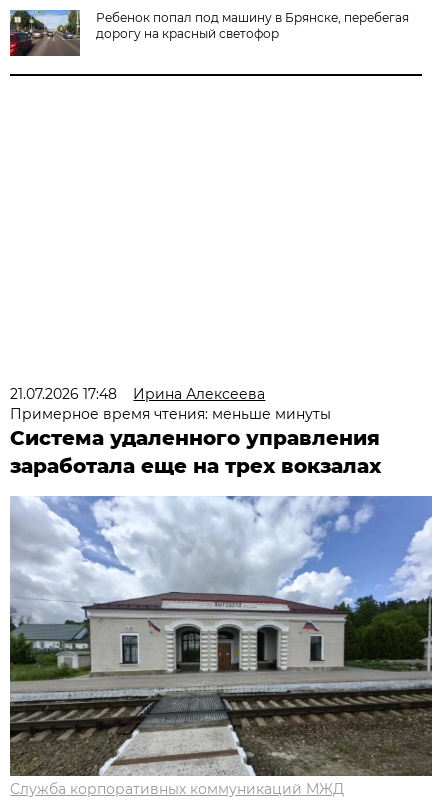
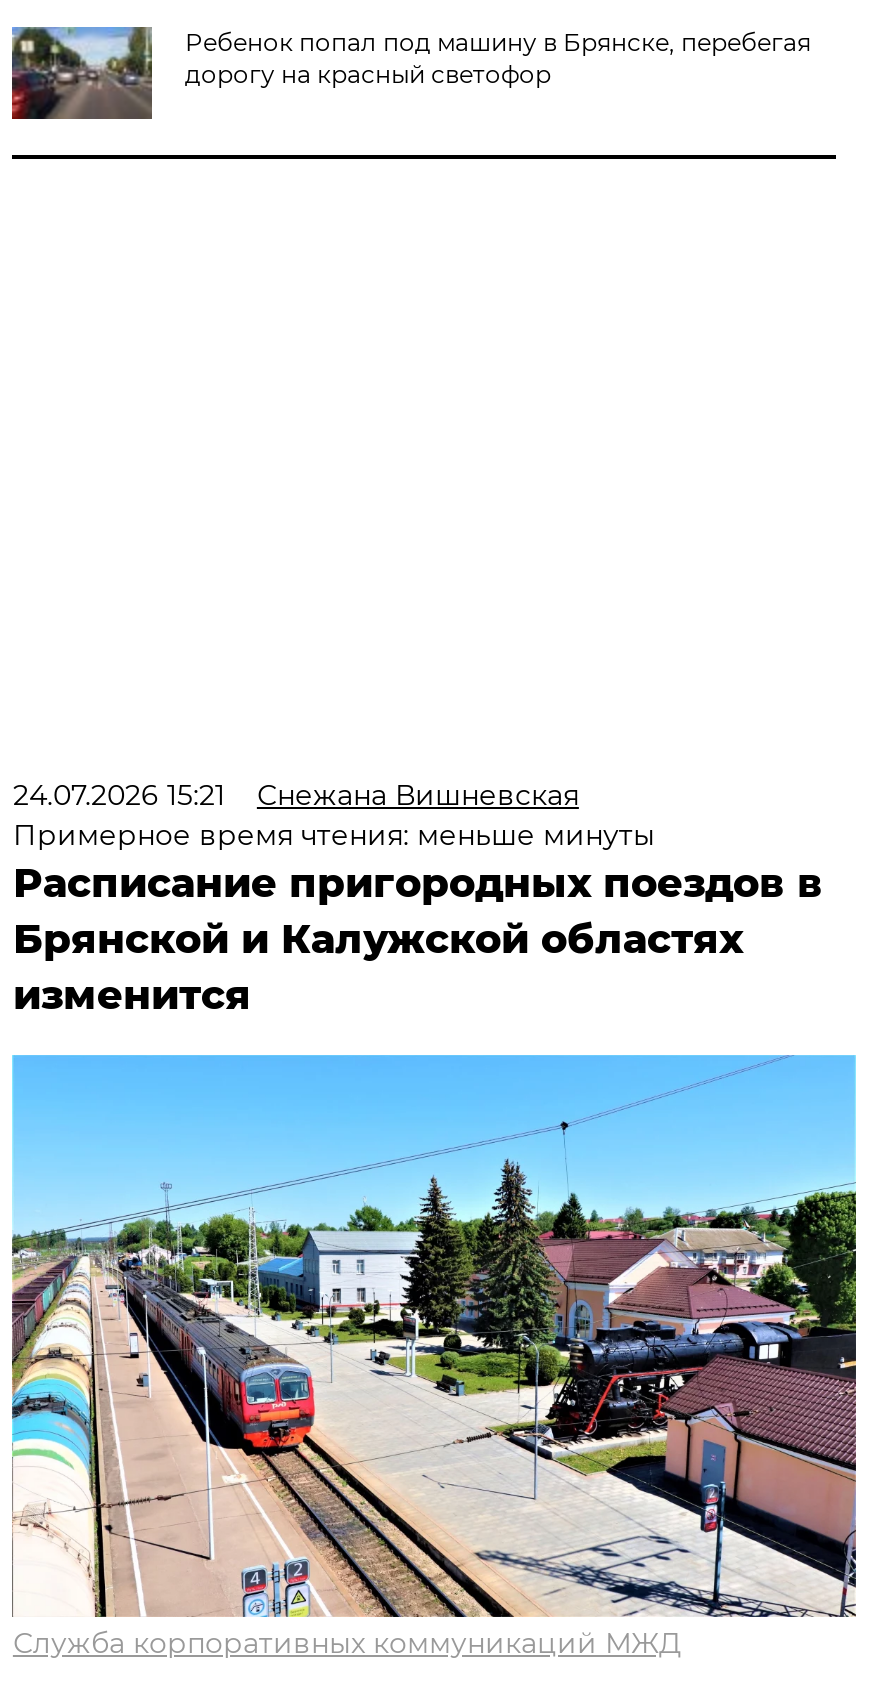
- 21.07.2026 17:48
- Ирина Алексеева
+ 24.07.2026 15:21
+ Снежана Вишневская

- Система удаленного управления
- заработала еще на трех вокзалах
+ Расписание пригородных поездов в
+ Брянской и Калужской областях
+ изменится

- [image]
+ [image]
